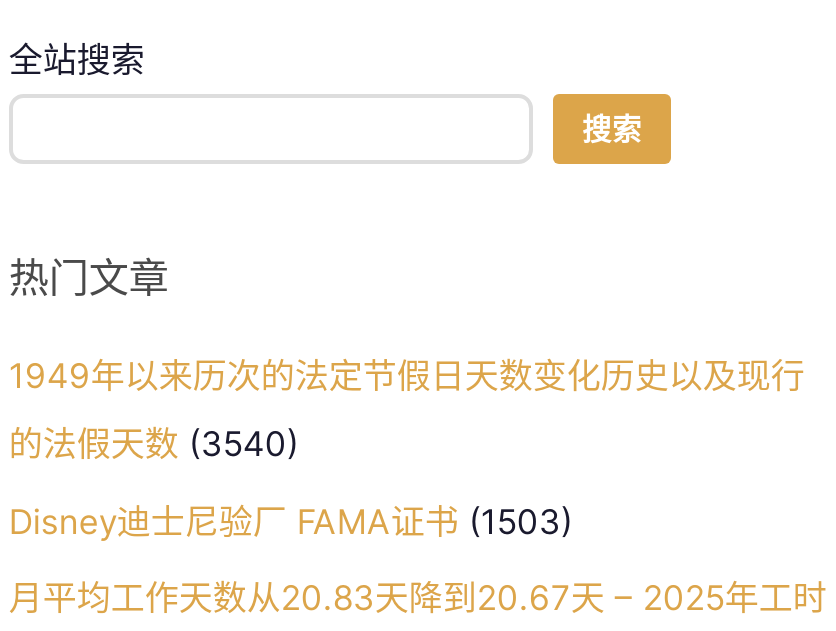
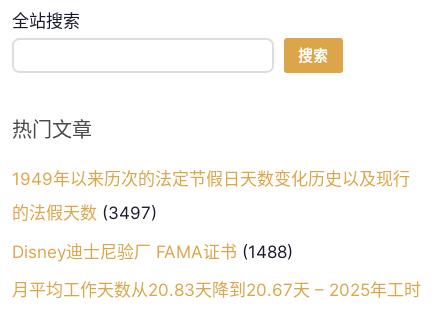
- 的法假天数(3540)
+ 的法假天数(3497)

- Disney迪士尼验厂 FAMA证书(1503)
+ Disney迪士尼验厂 FAMA证书(1488)
